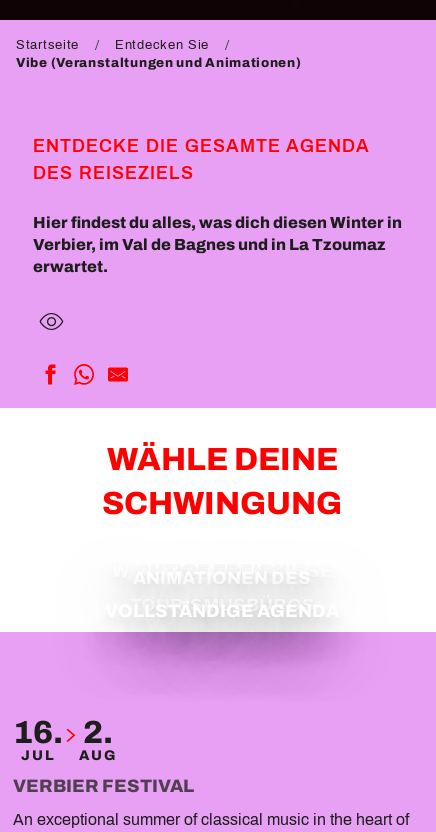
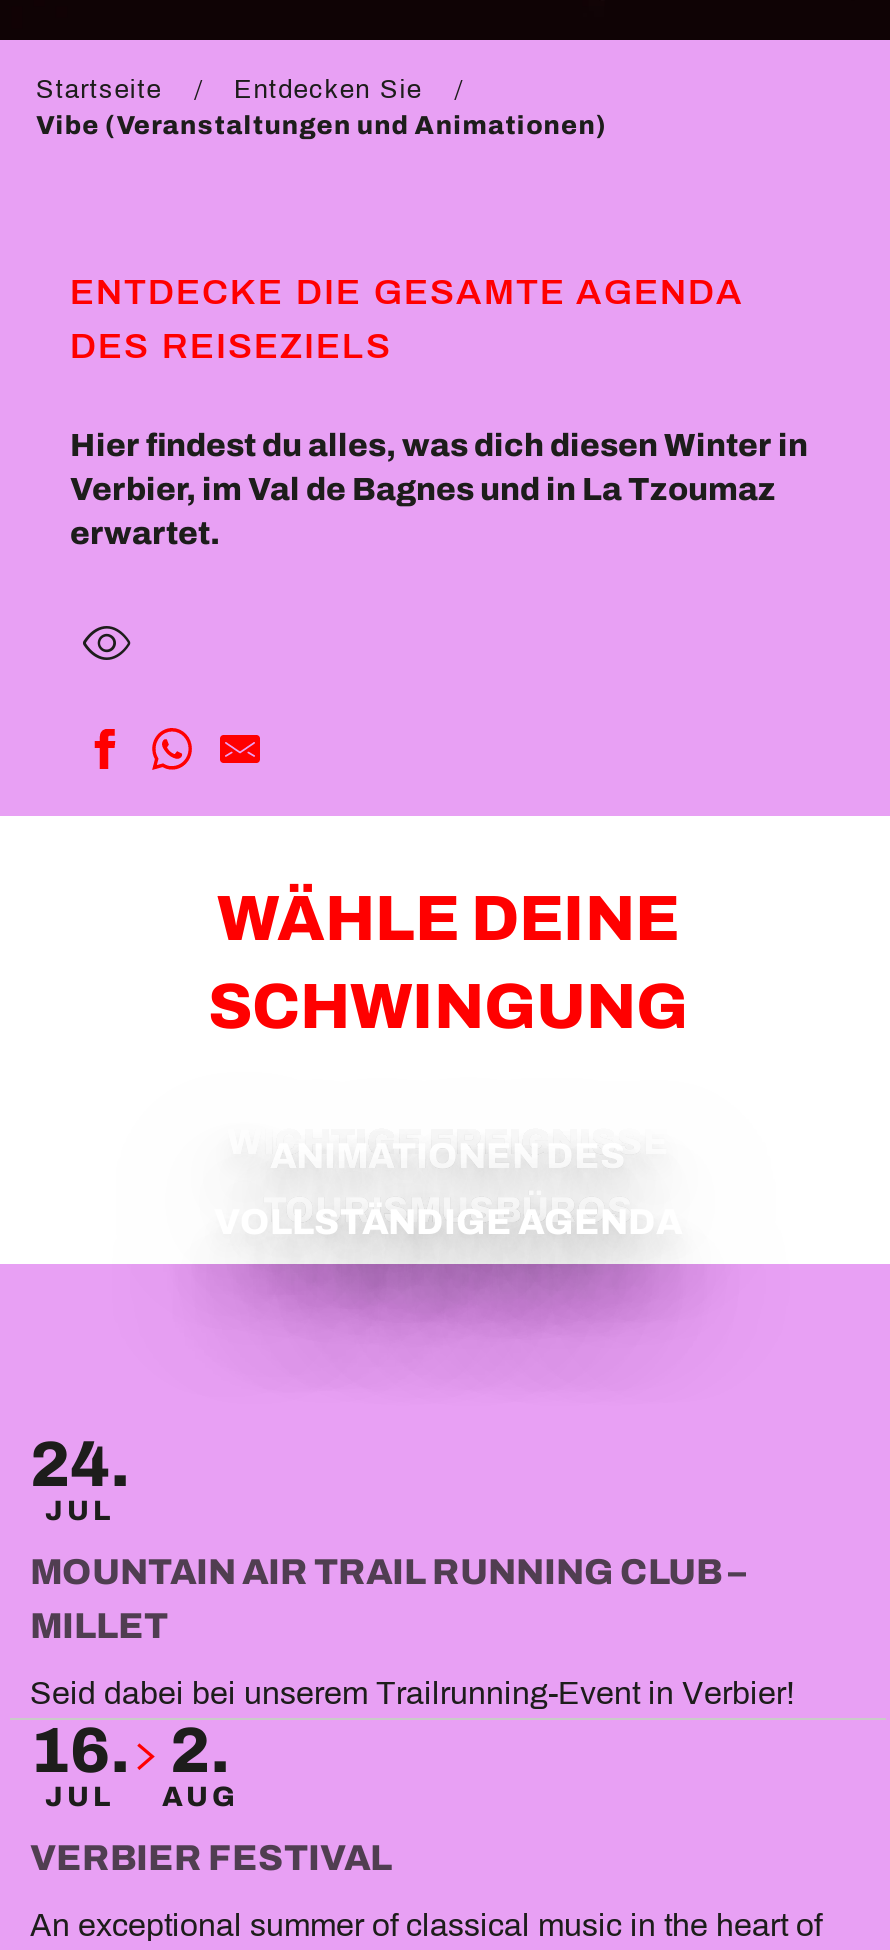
+ 24.
+ JUL
+ MOUNTAIN AIR TRAIL RUNNING CLUB –
+ MILLET
+ Seid dabei bei unserem Trailrunning-Event in Verbier!
